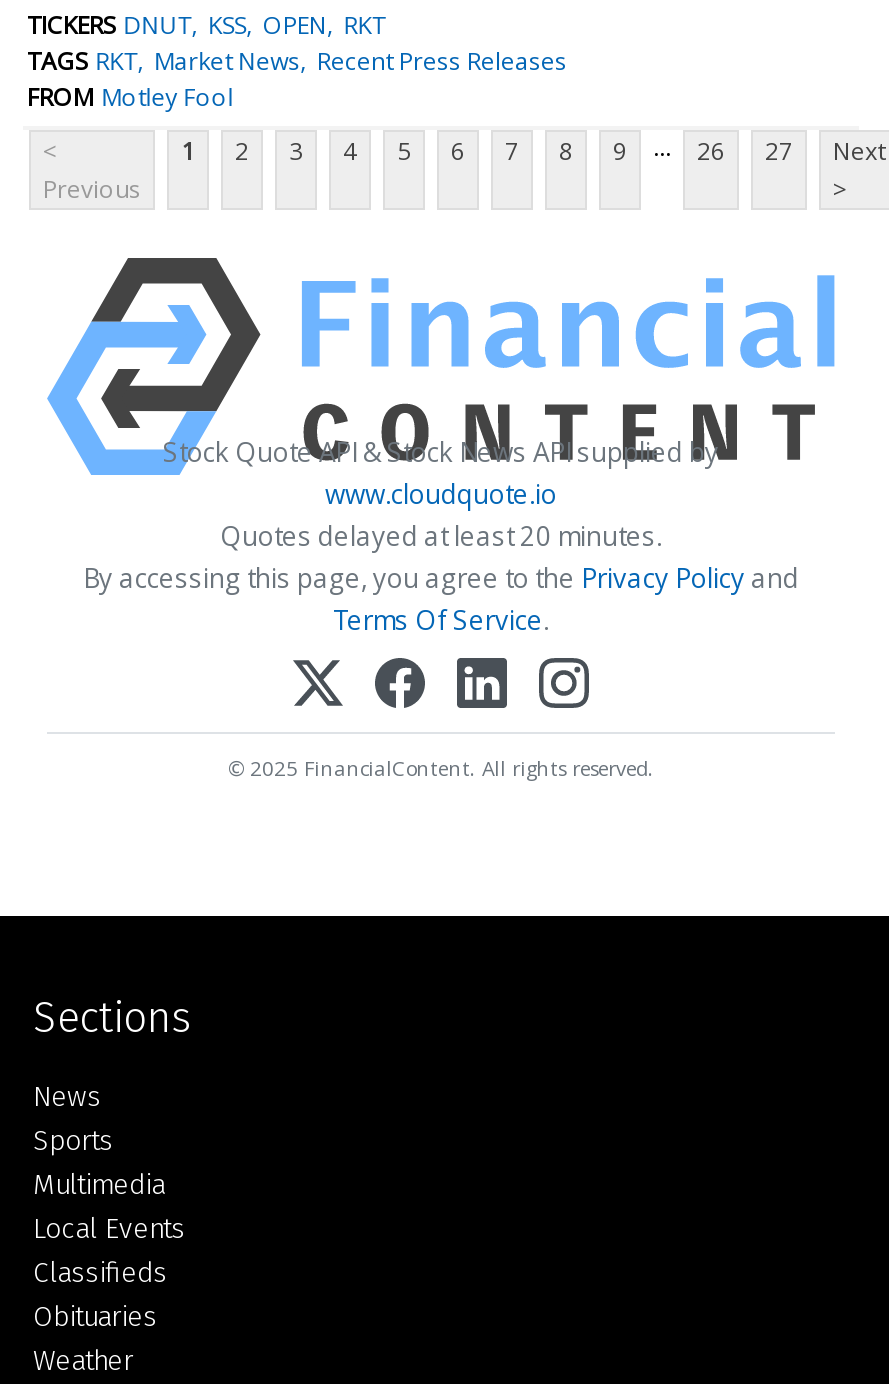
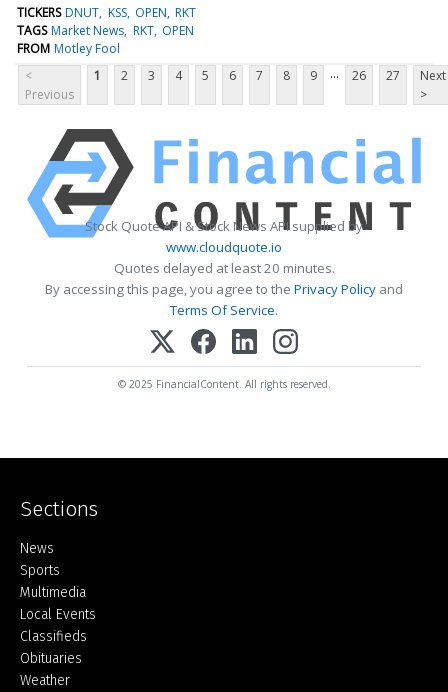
- TAGS RKT Market News Recent Press Releases
+ TAGS Market News RKT OPEN
